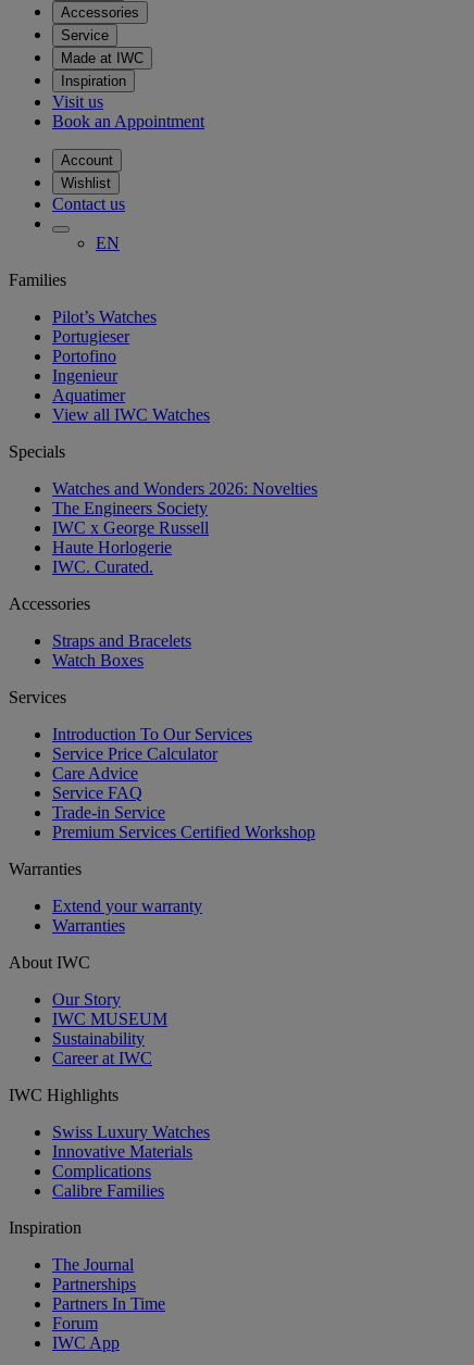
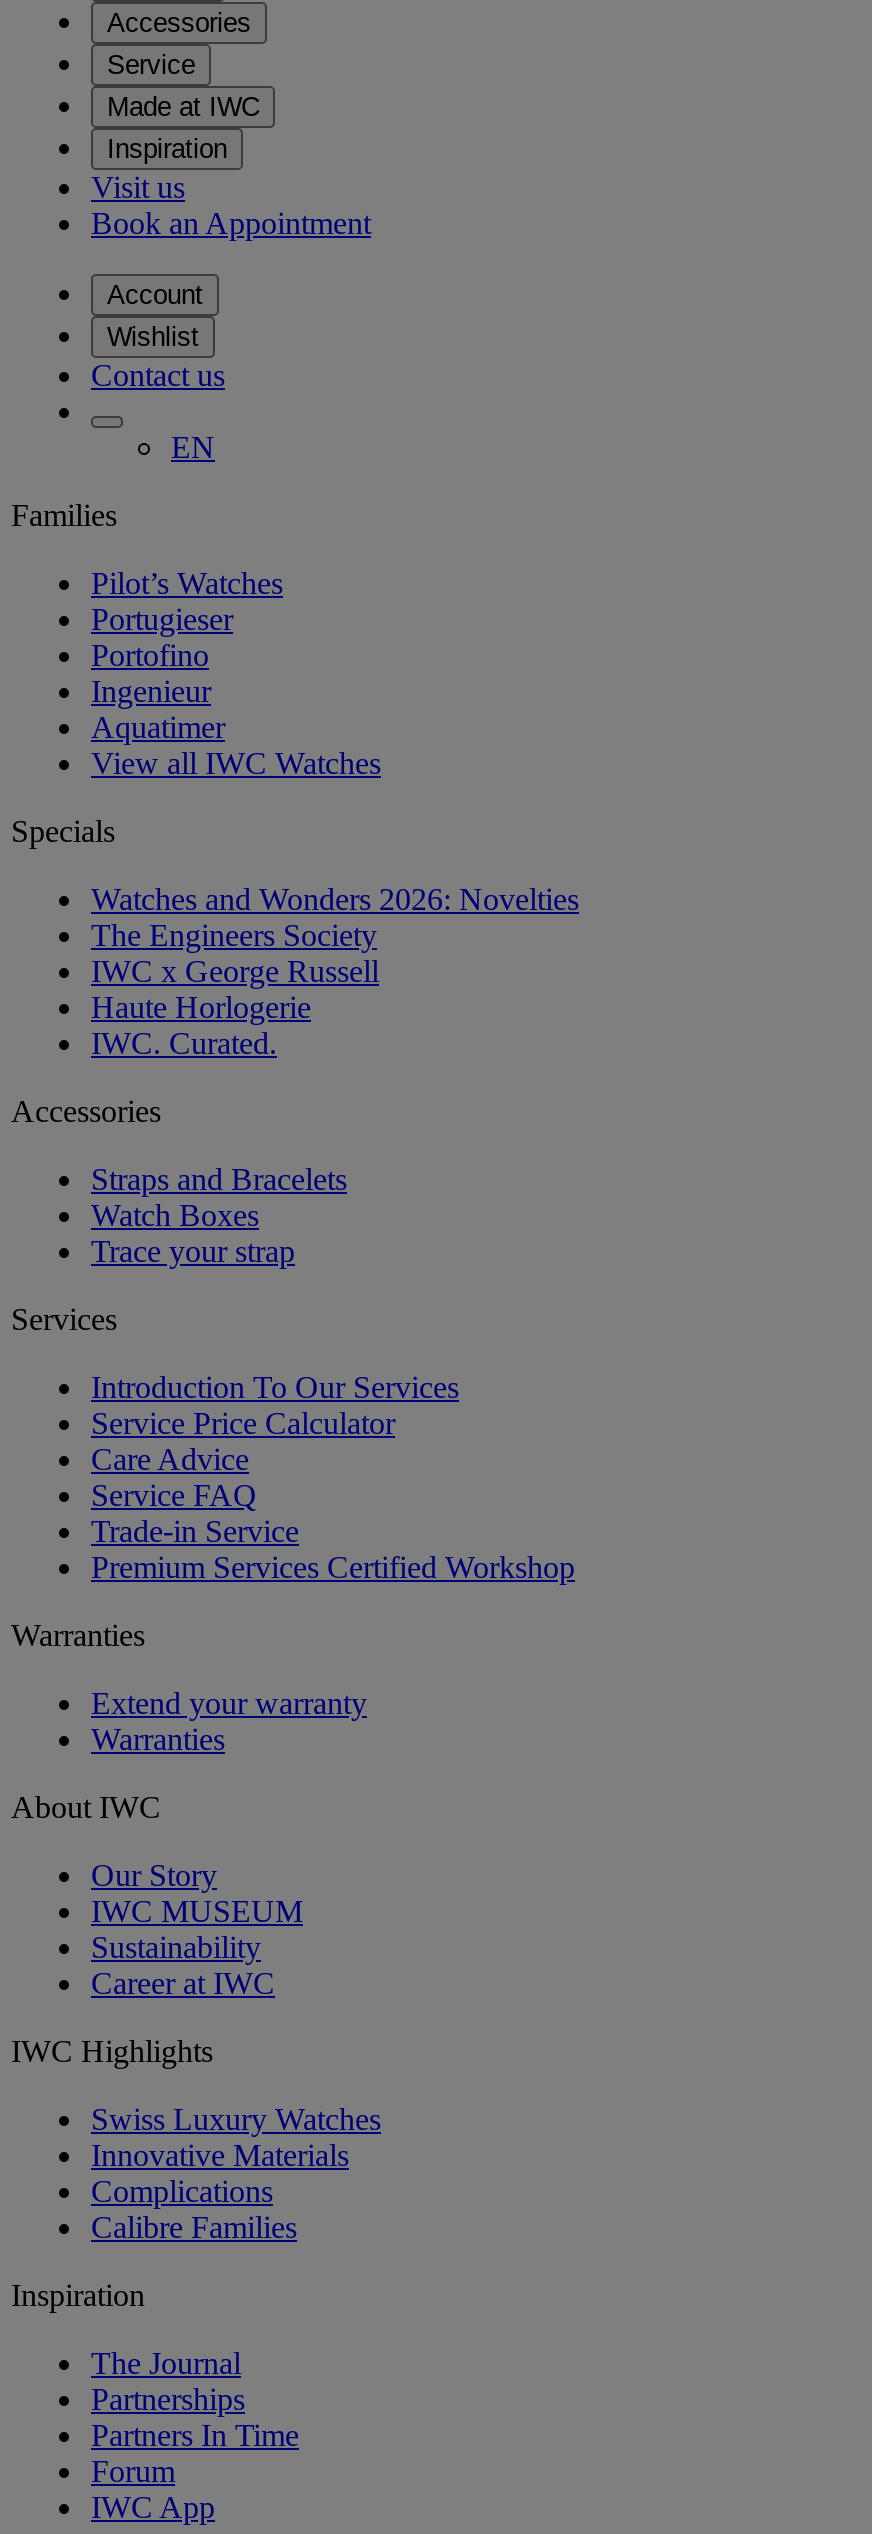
+ Trace your strap
